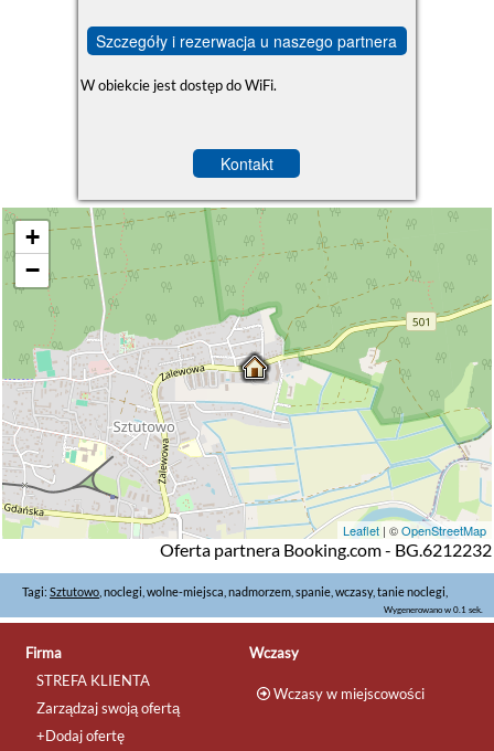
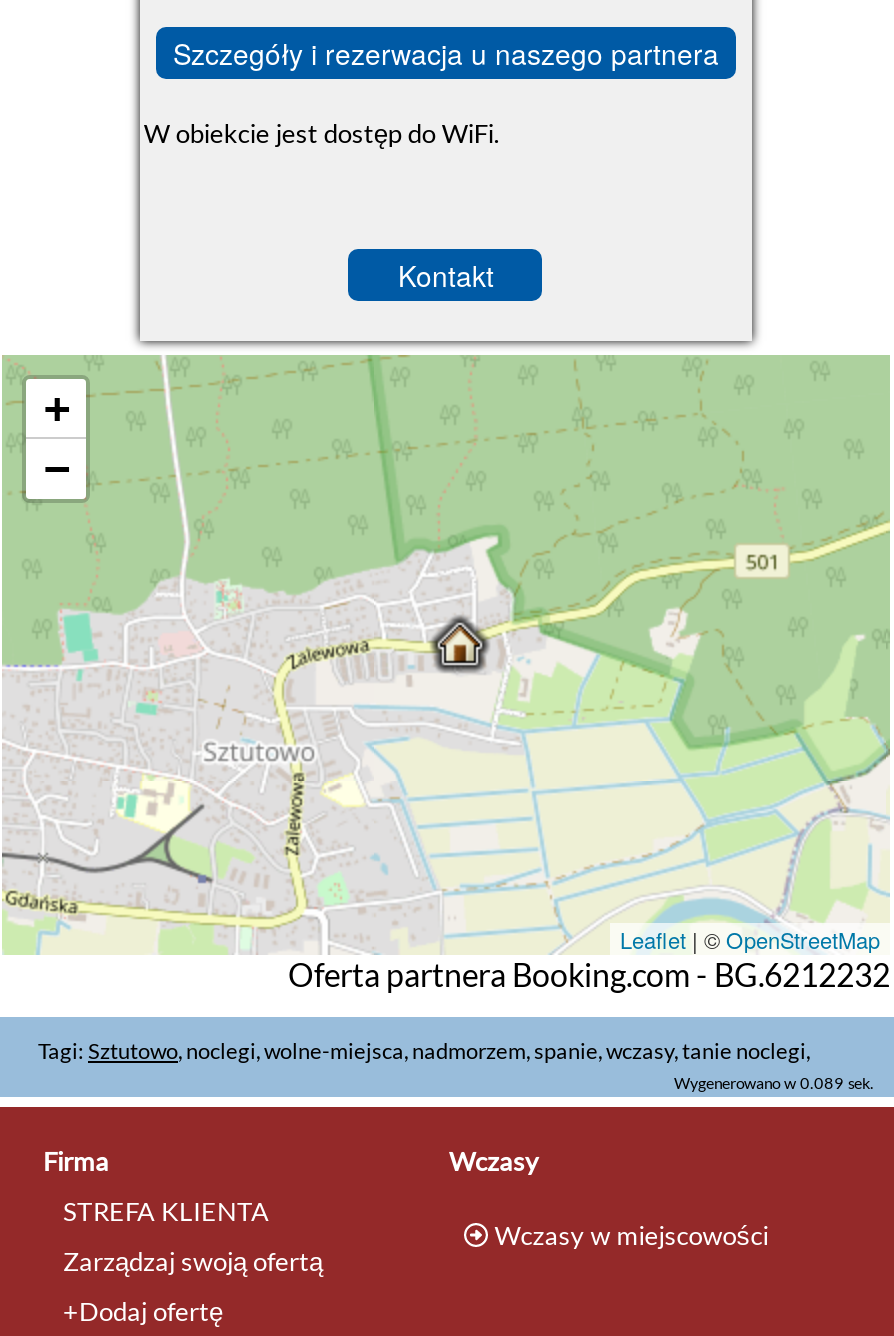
- Wygenerowano w 0.1 sek.
+ Wygenerowano w 0.089 sek.
